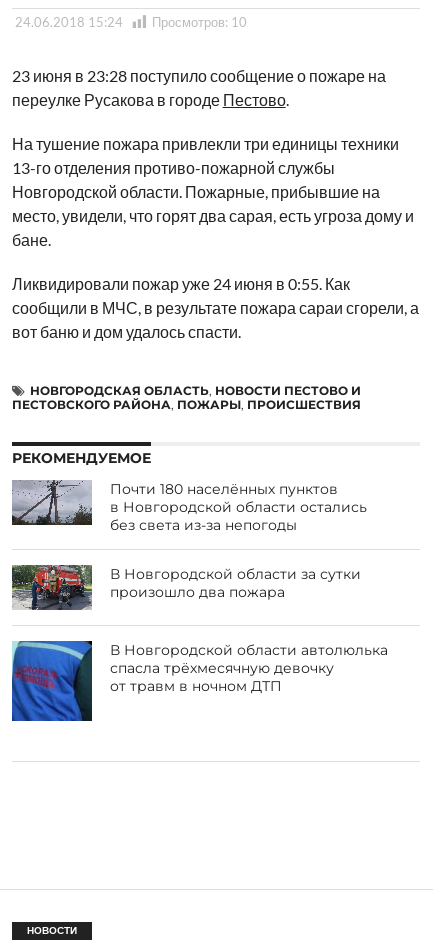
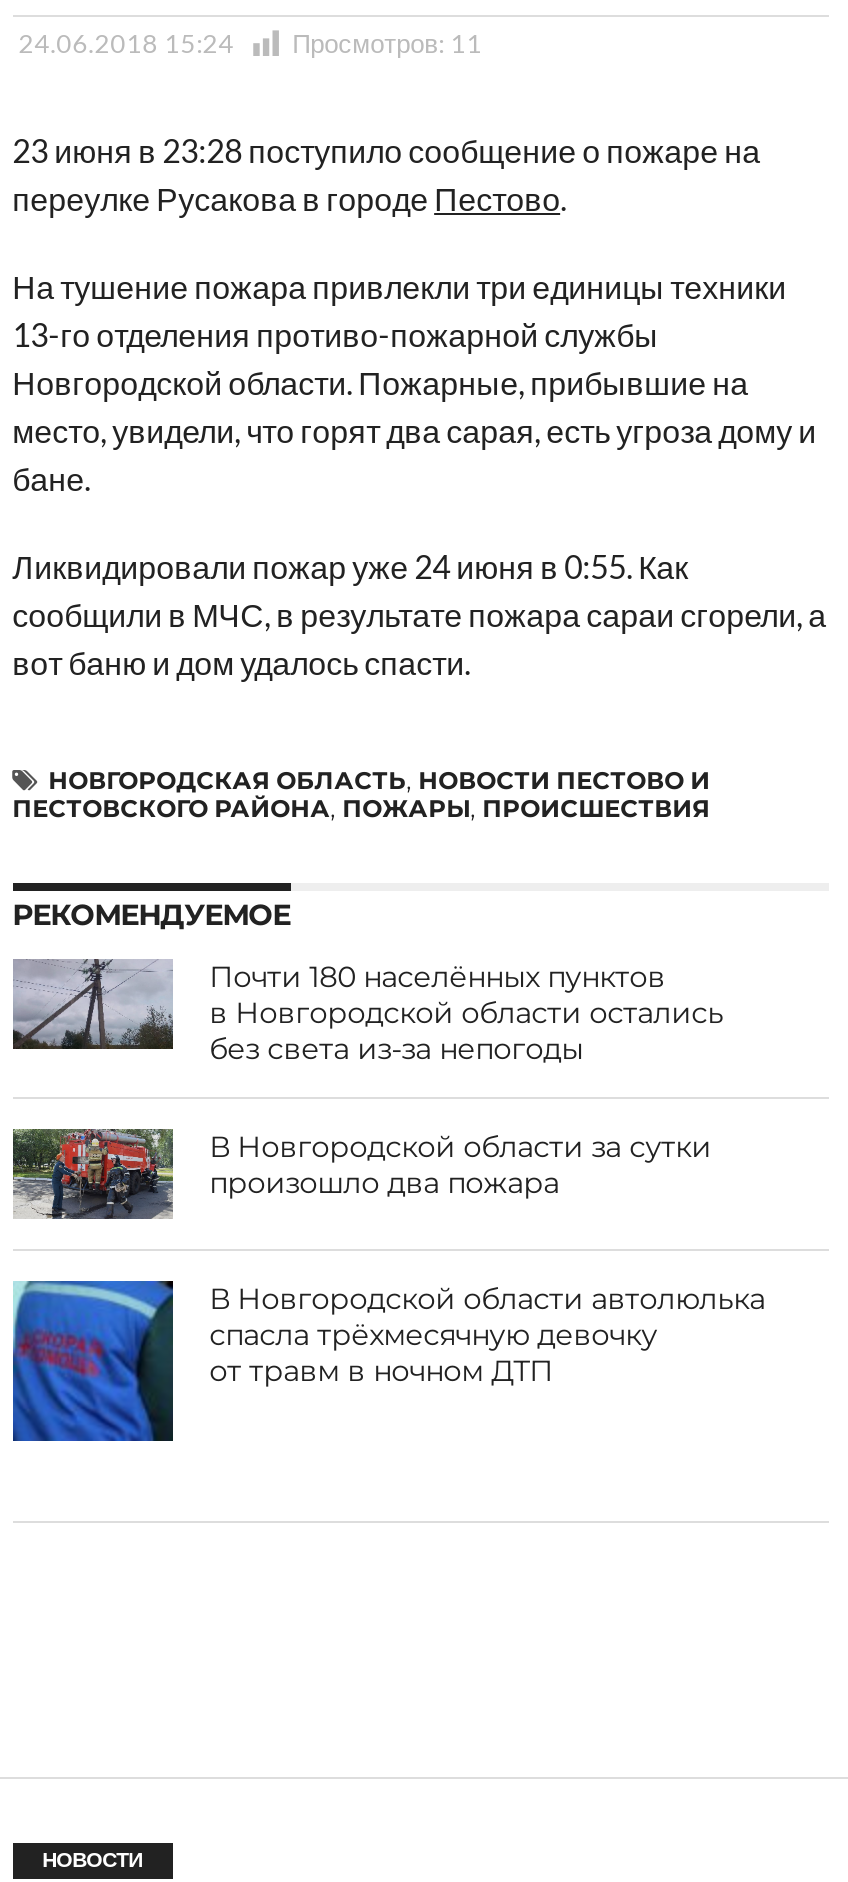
- 24.06.2018 15:24 Просмотров: 10
+ 24.06.2018 15:24 Просмотров: 11
